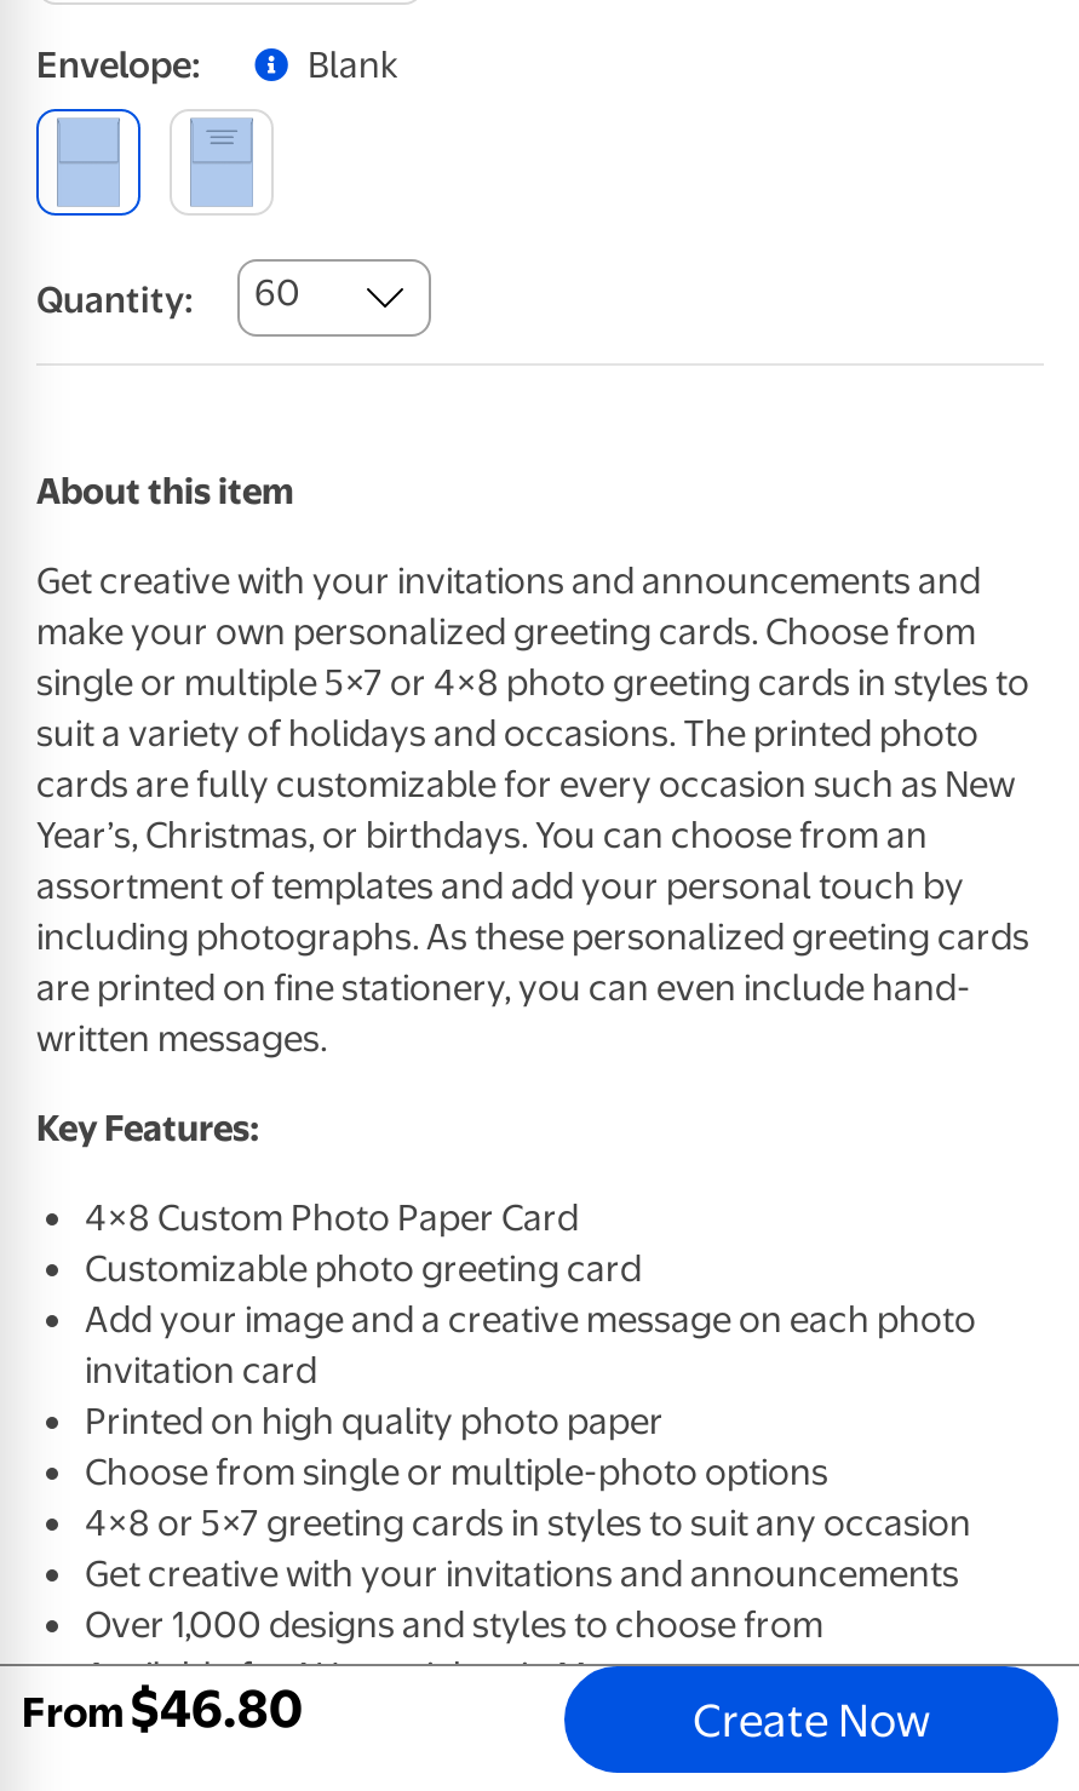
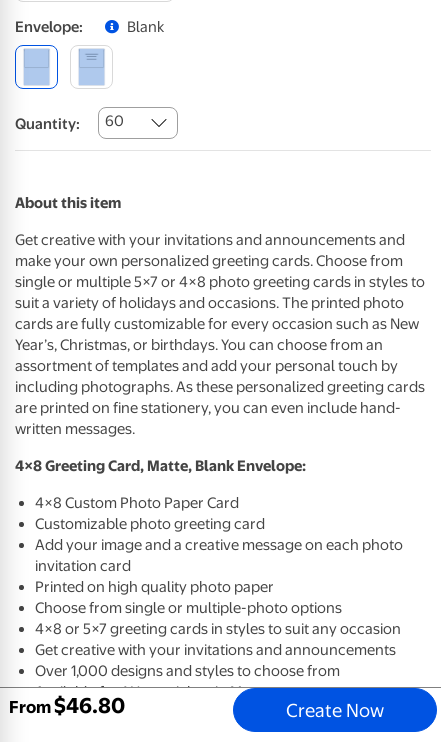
- Key Features:
+ 4×8 Greeting Card, Matte, Blank Envelope:
